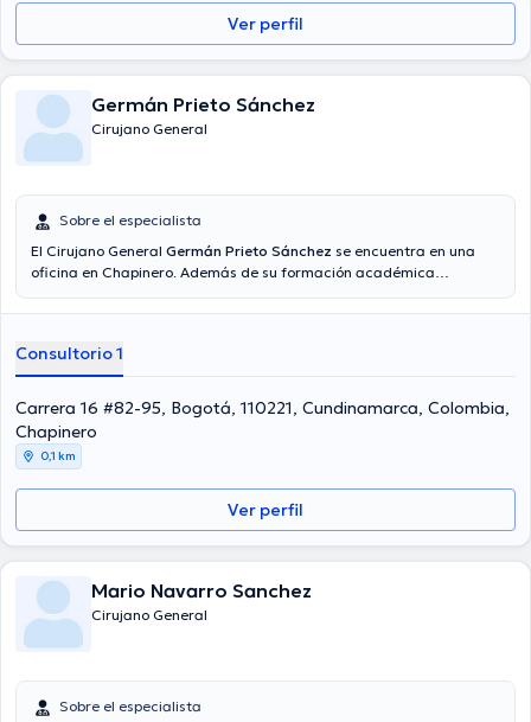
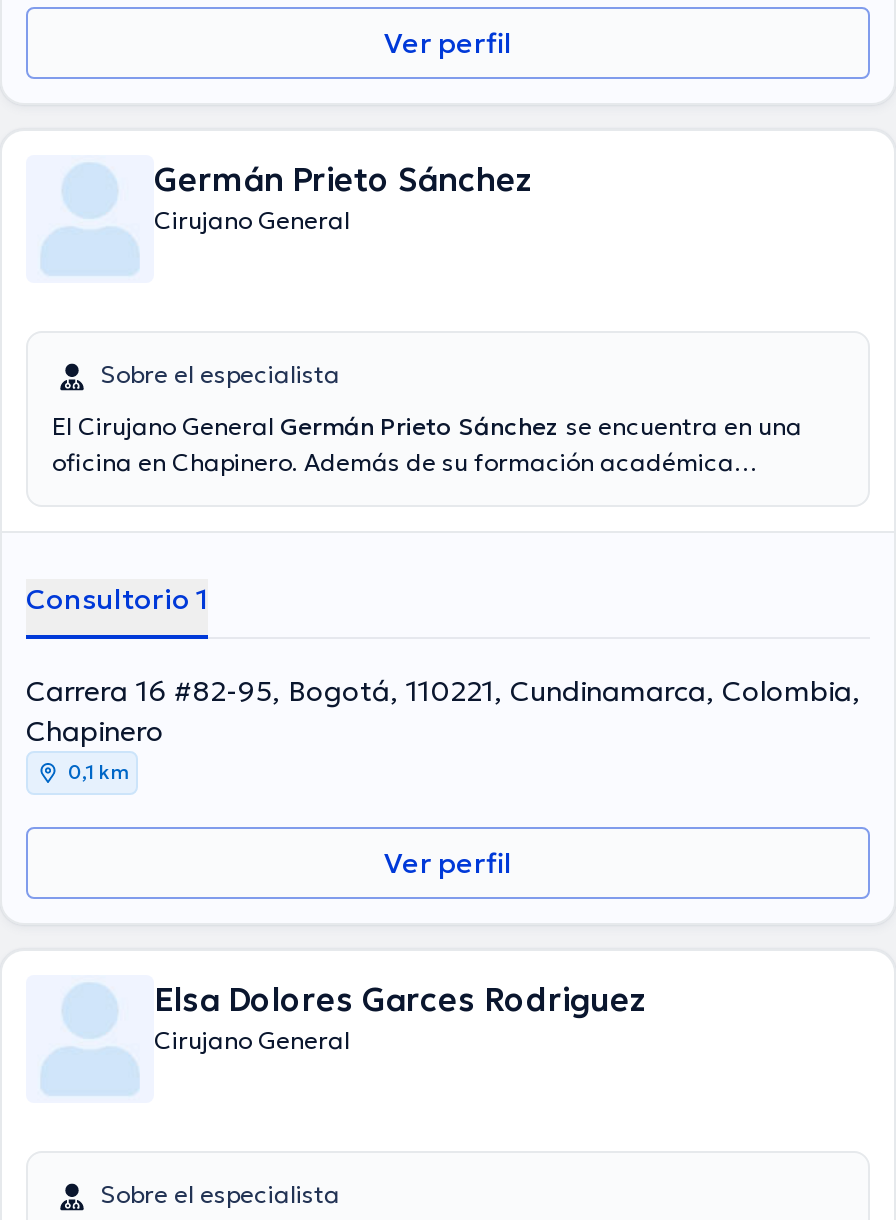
- Mario Navarro Sanchez
+ Elsa Dolores Garces Rodriguez
